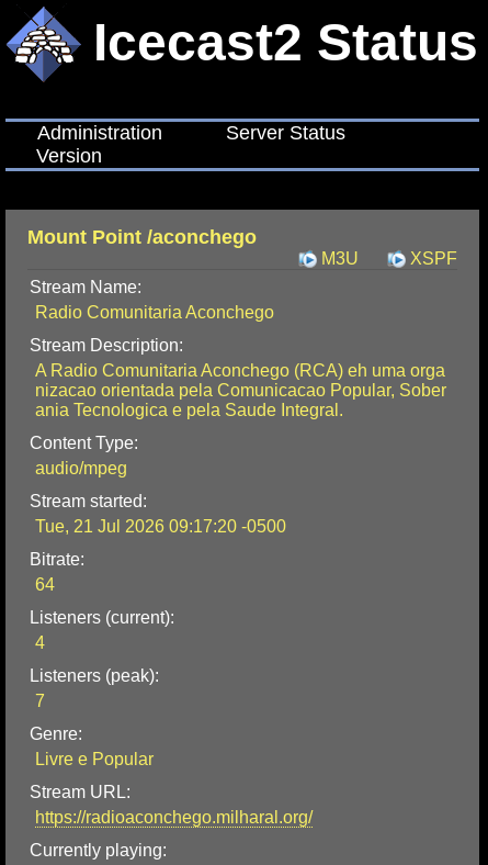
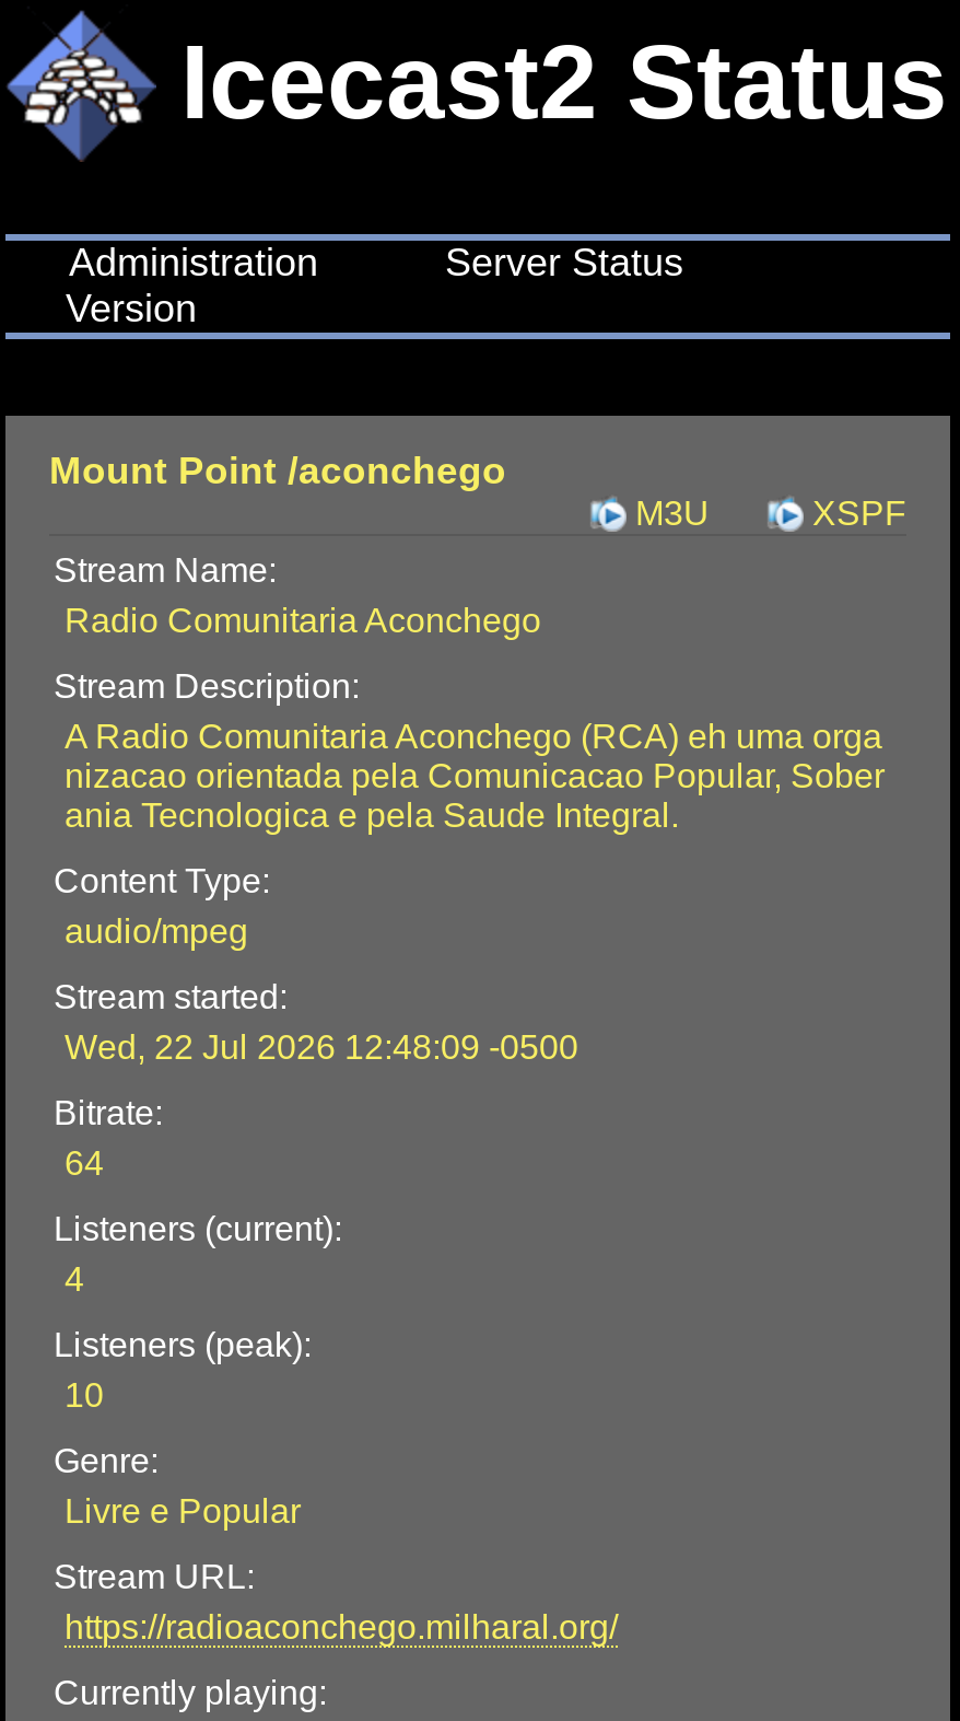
- Tue, 21 Jul 2026 09:17:20 -0500
+ Wed, 22 Jul 2026 12:48:09 -0500

- 7
+ 10
